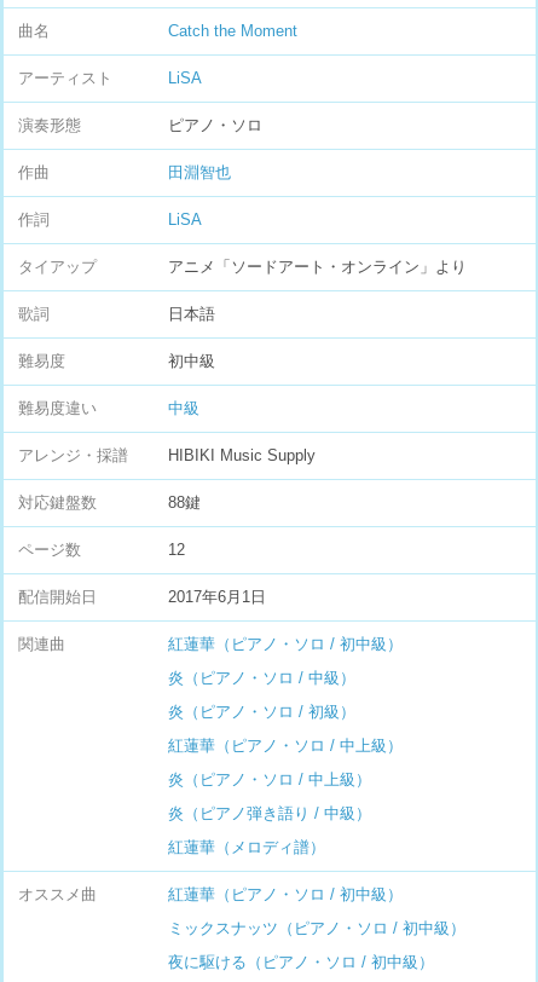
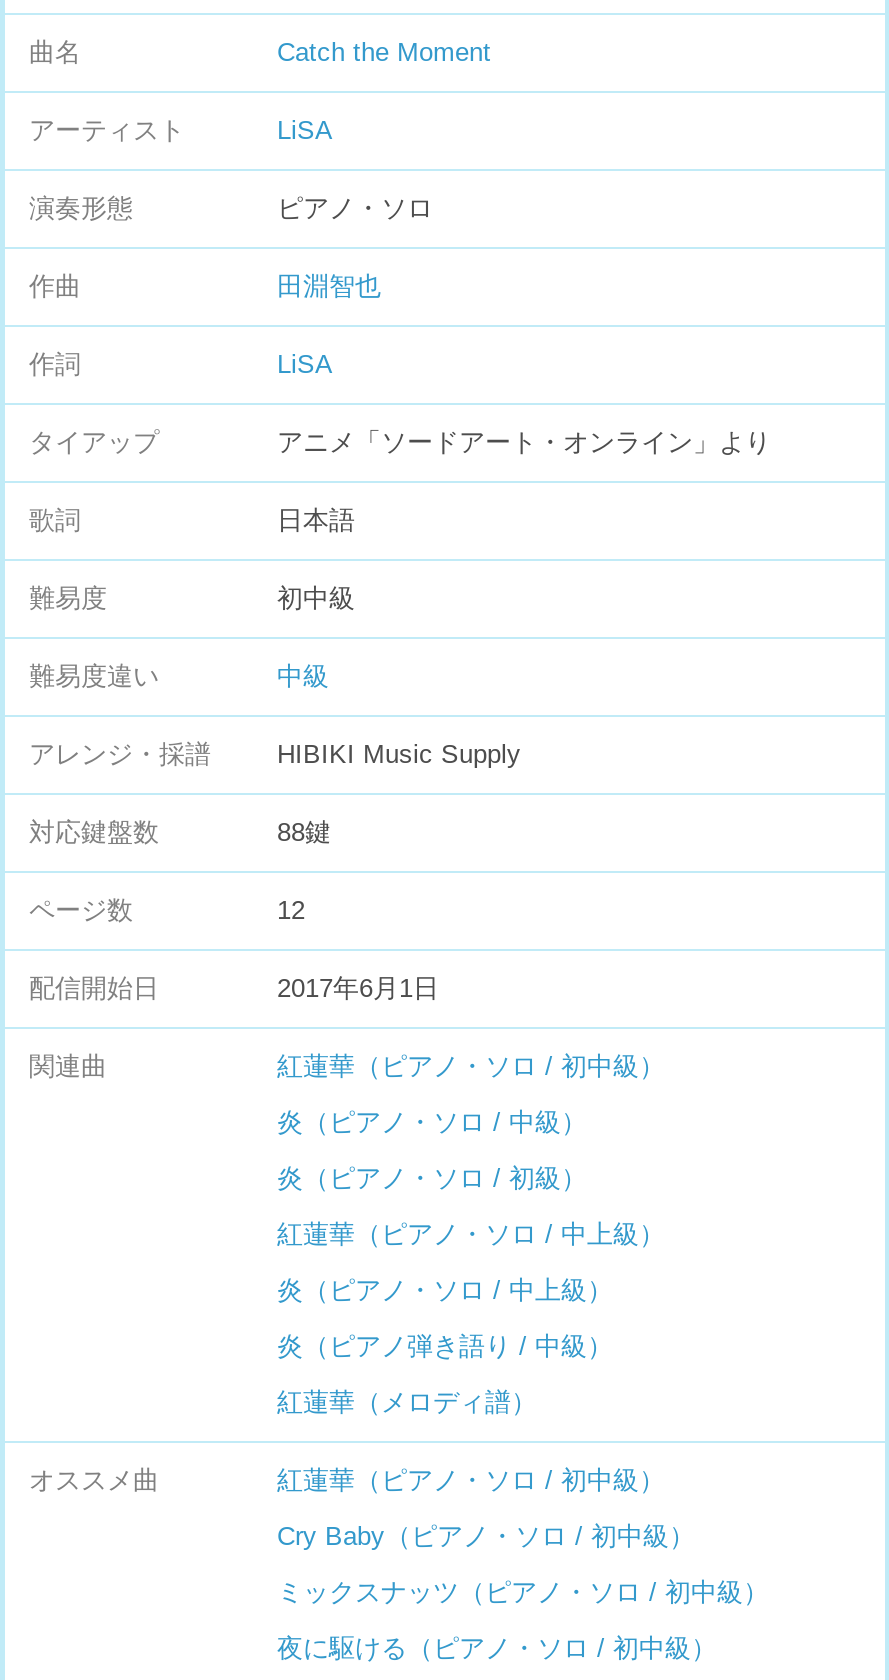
+ Cry Baby（ピアノ・ソロ / 初中級）
